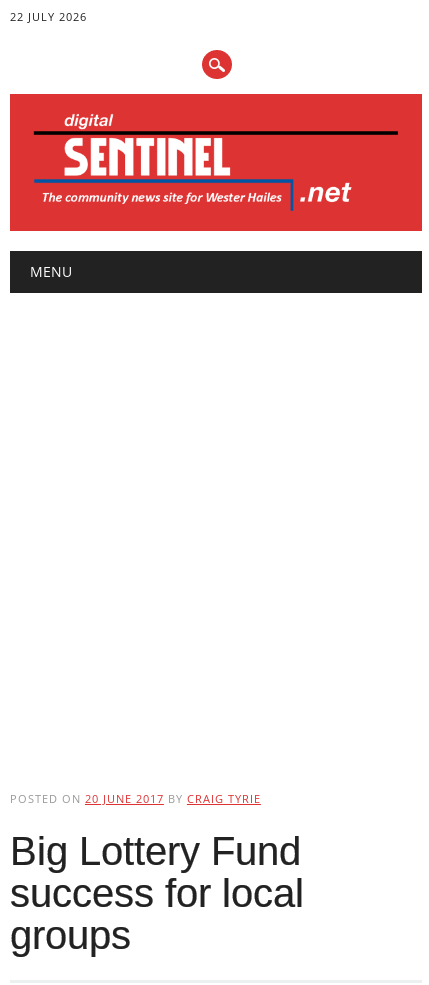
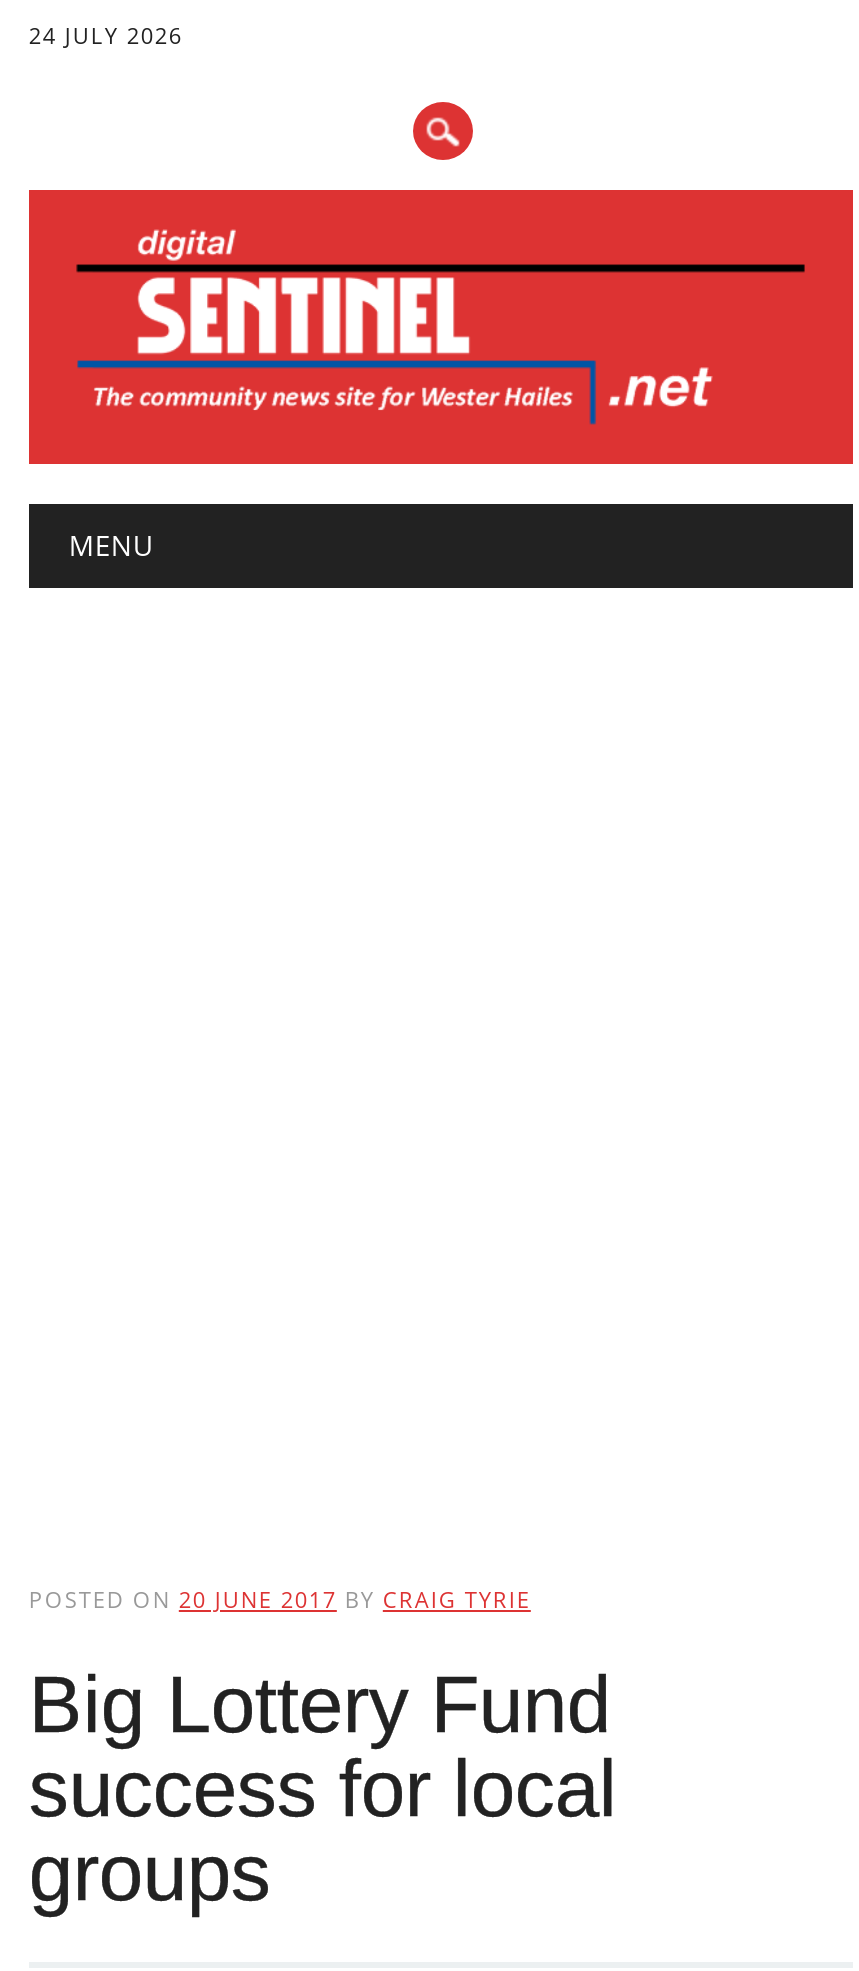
- 22 JULY 2026
+ 24 JULY 2026
